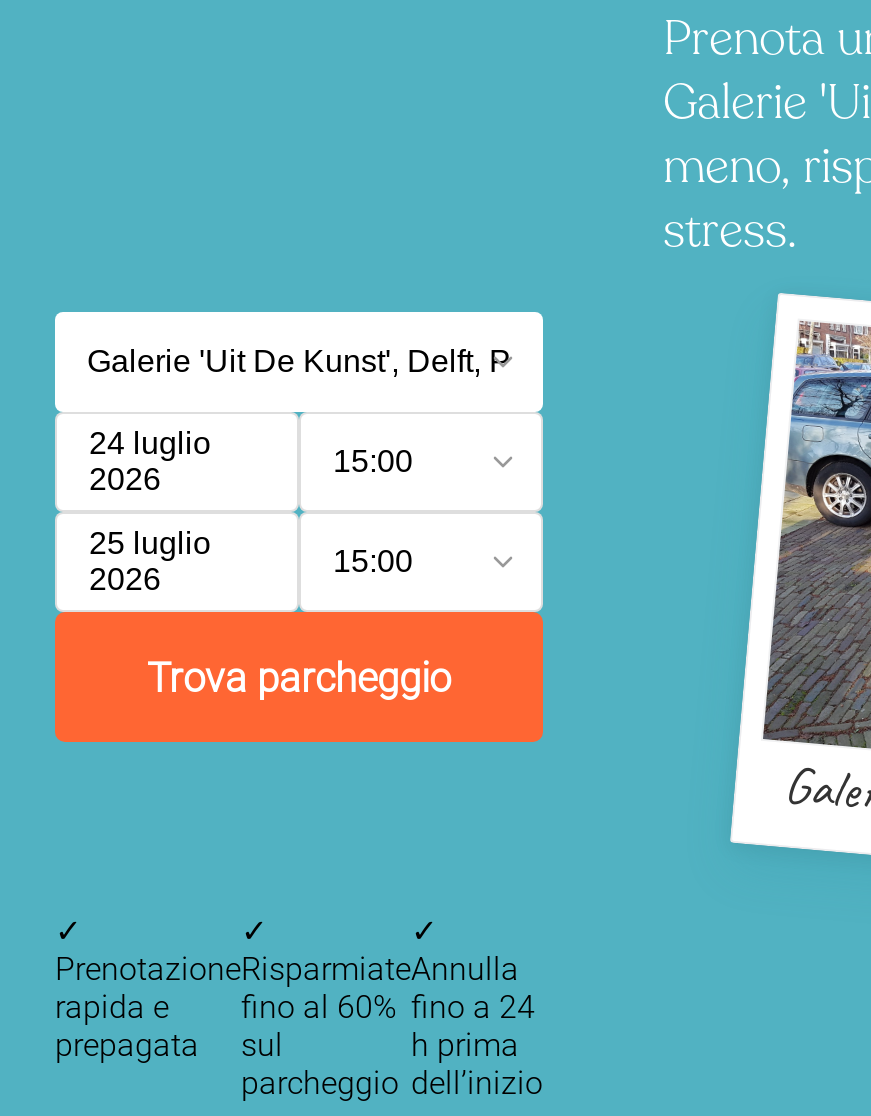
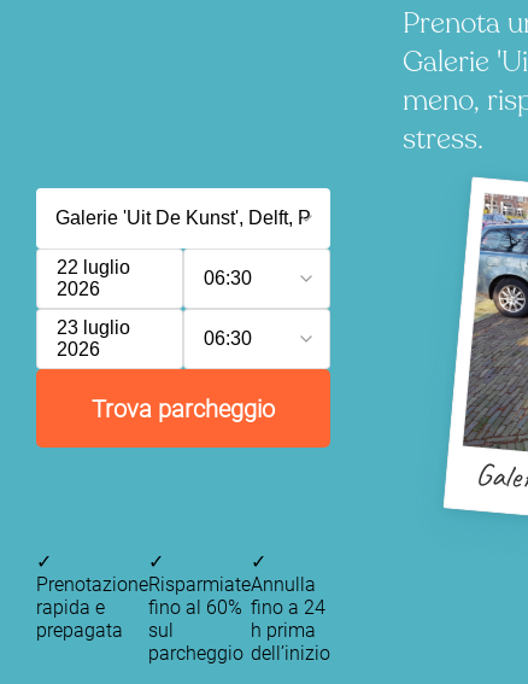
- 24 luglio
+ 22 luglio

- 15:00
+ 06:30

- 25 luglio
+ 23 luglio

- 15:00
+ 06:30
